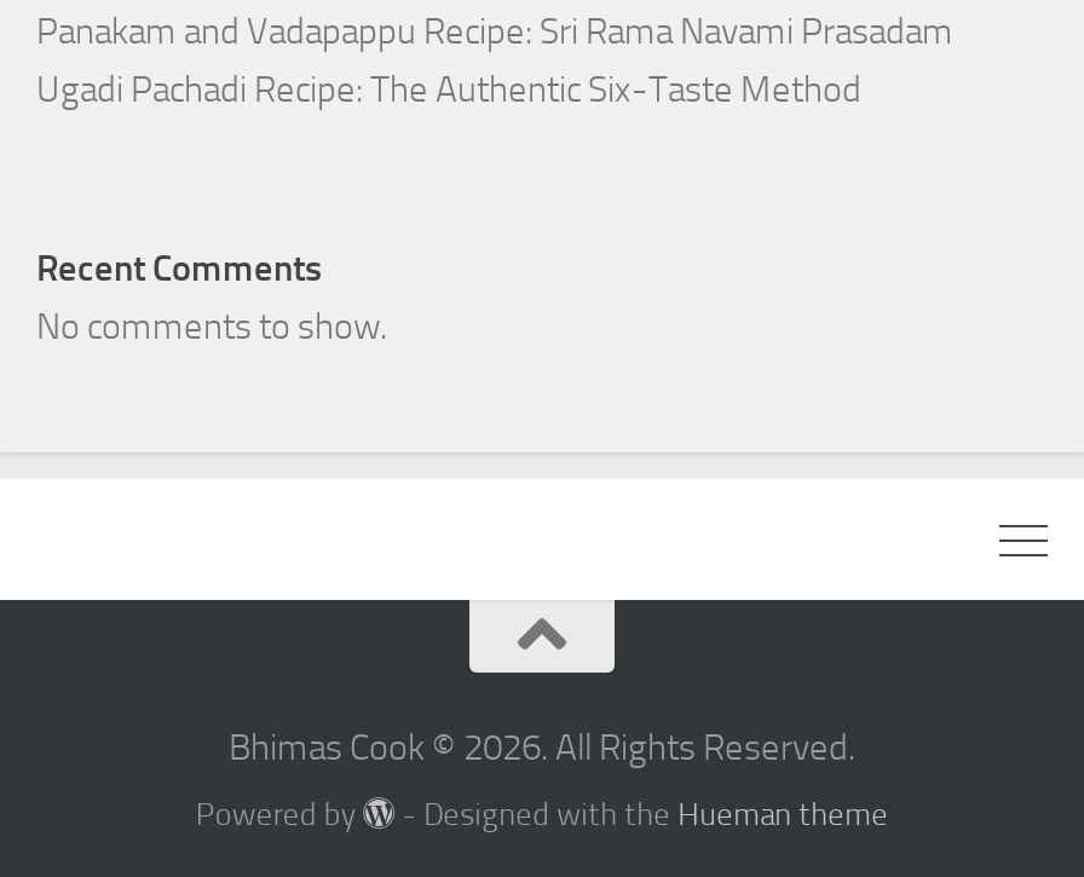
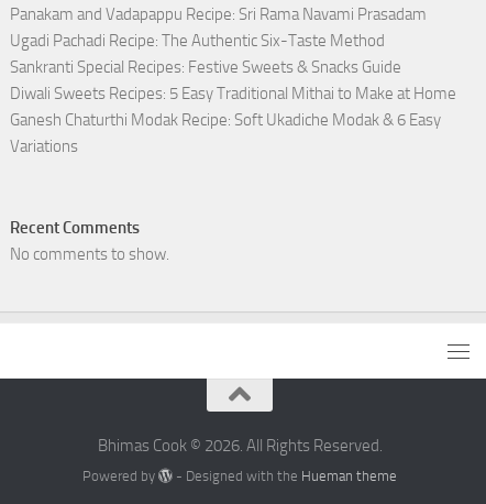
+ Sankranti Special Recipes: Festive Sweets & Snacks Guide
+ Diwali Sweets Recipes: 5 Easy Traditional Mithai to Make at Home
+ Ganesh Chaturthi Modak Recipe: Soft Ukadiche Modak & 6 Easy
+ Variations
